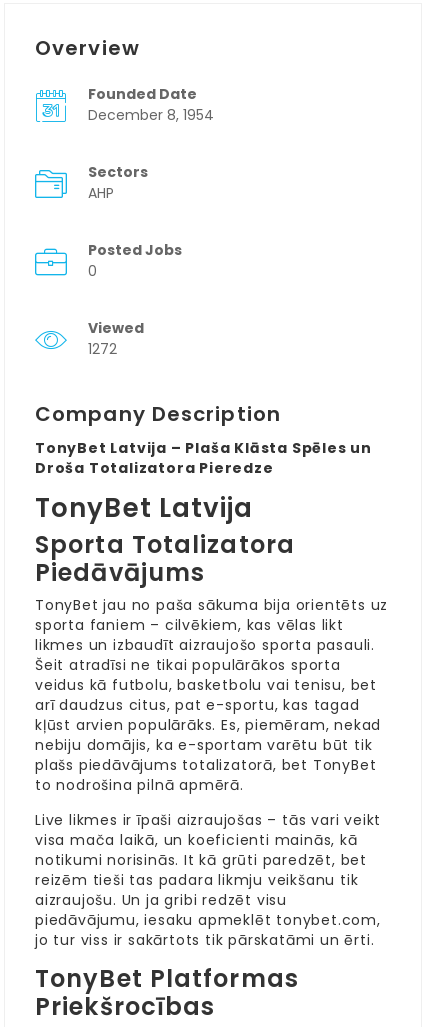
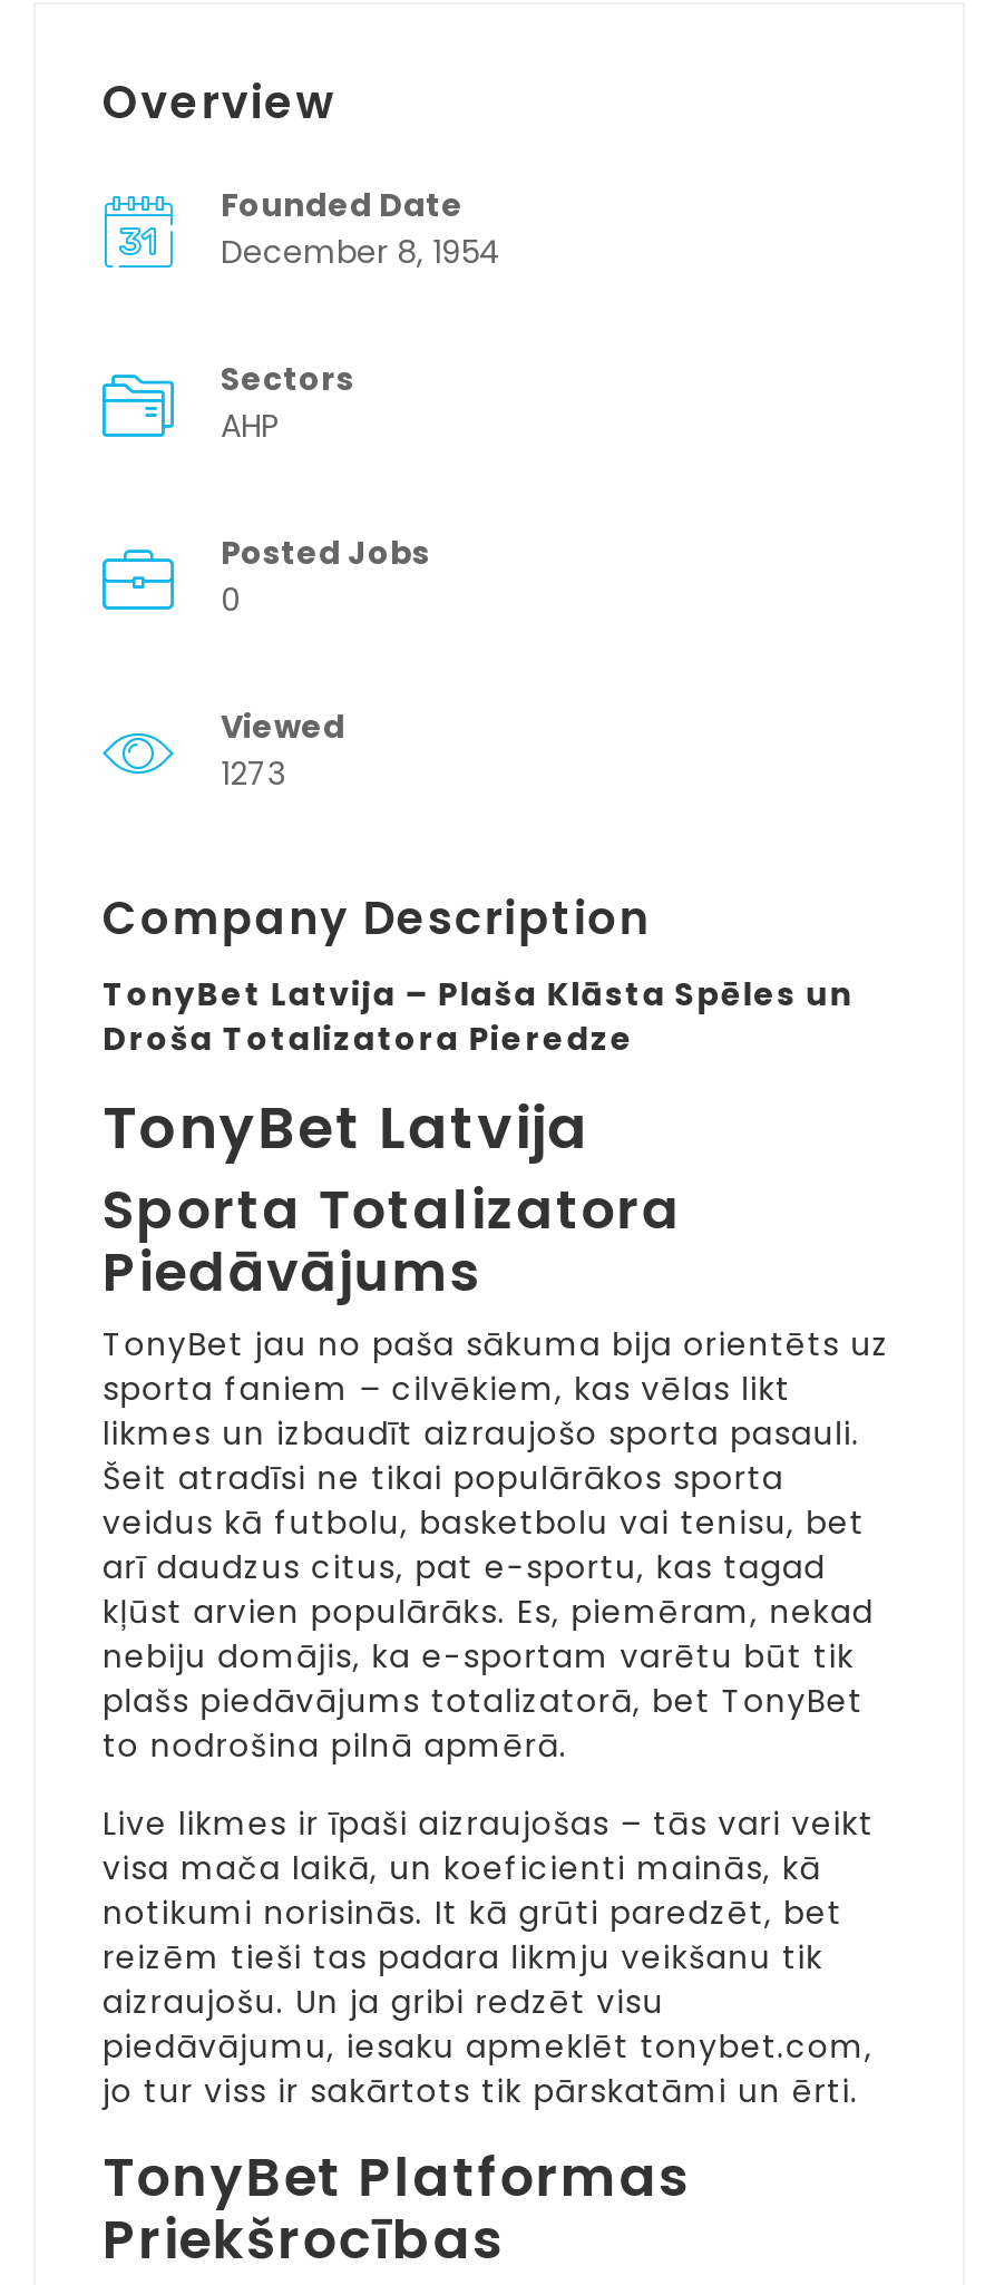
- 1272
+ 1273
